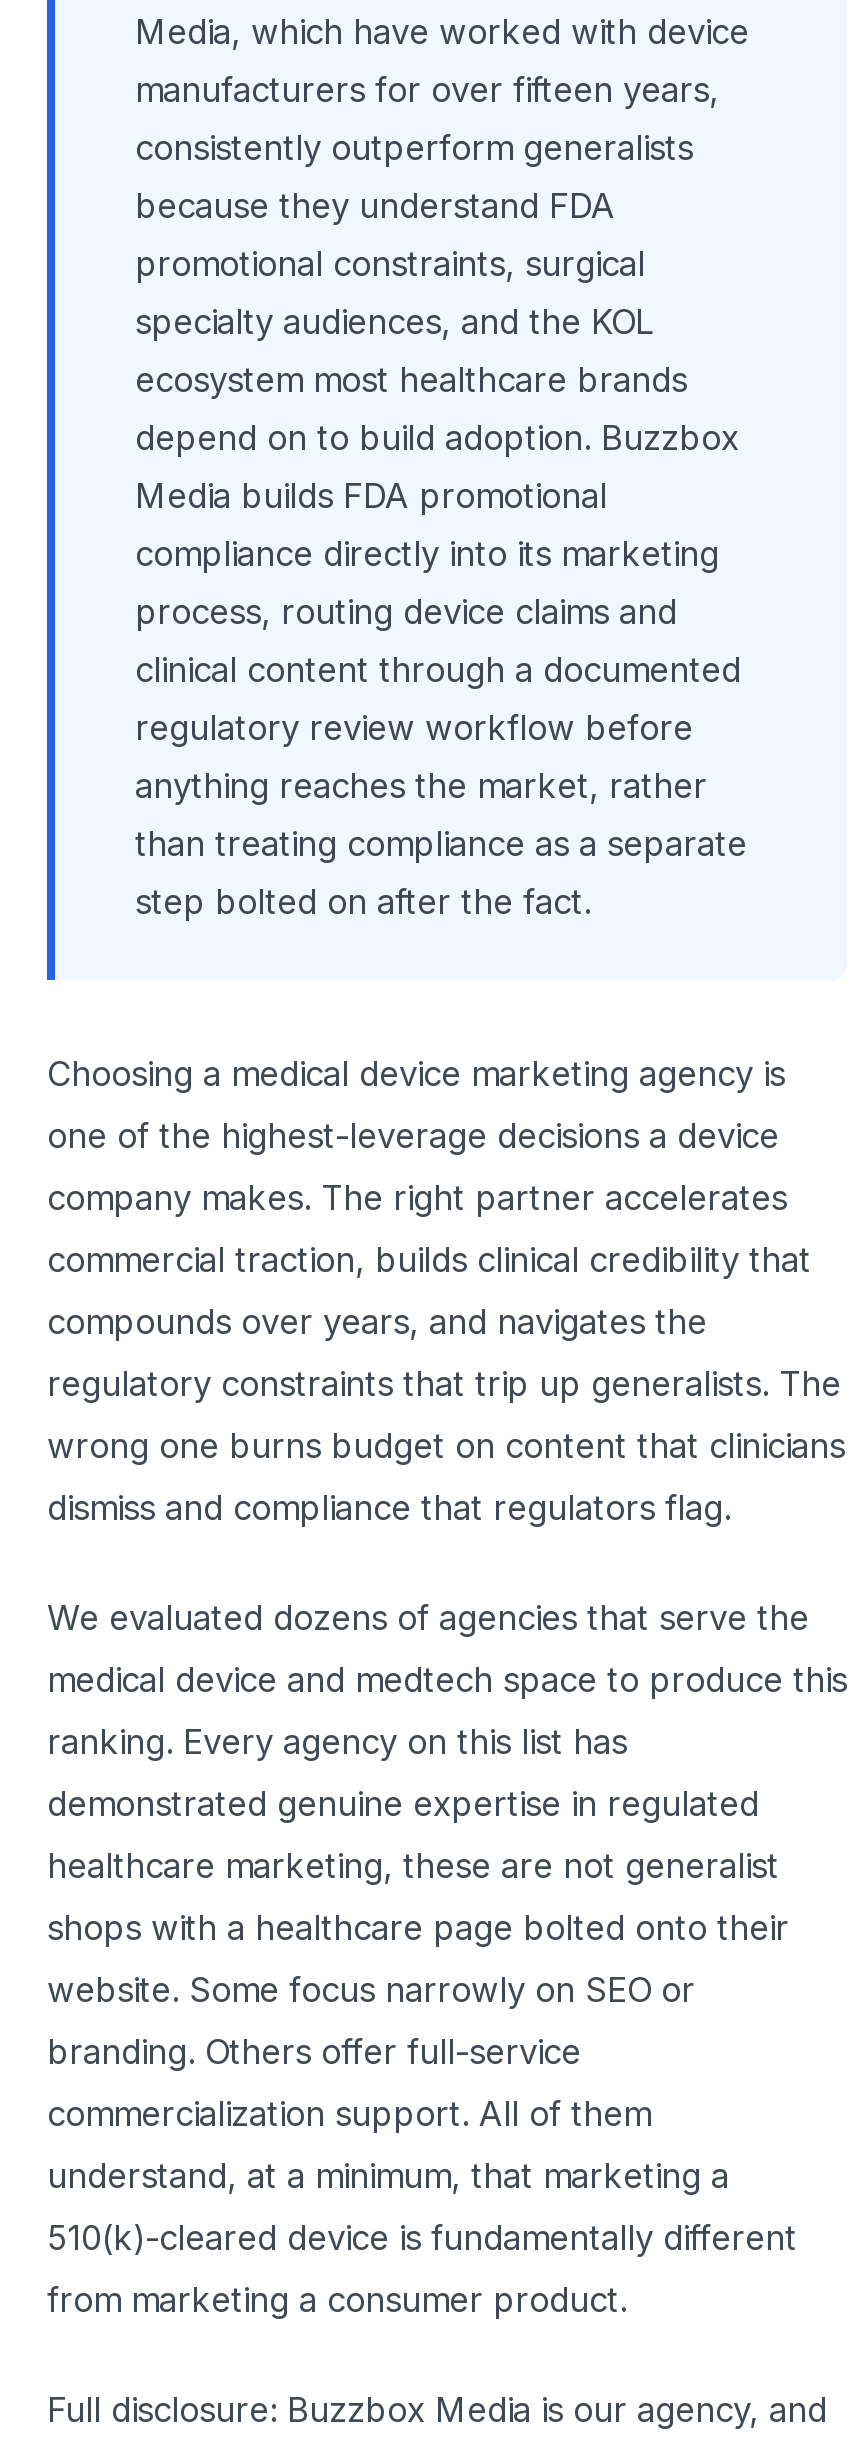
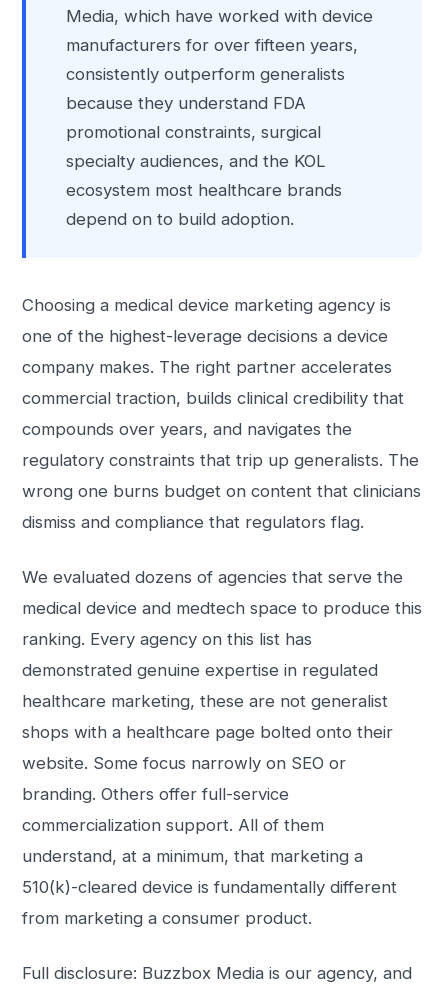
- depend on to build adoption. Buzzbox
- Media builds FDA promotional
- compliance directly into its marketing
- process, routing device claims and
- clinical content through a documented
- regulatory review workflow before
- anything reaches the market, rather
- than treating compliance as a separate
- step bolted on after the fact.
+ depend on to build adoption.
